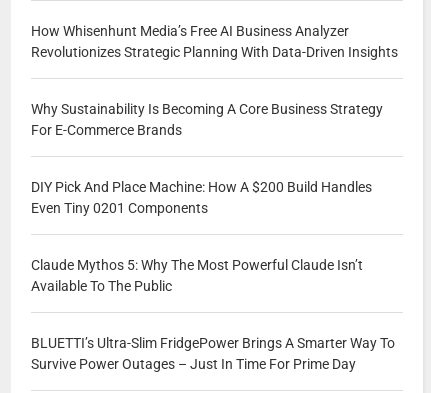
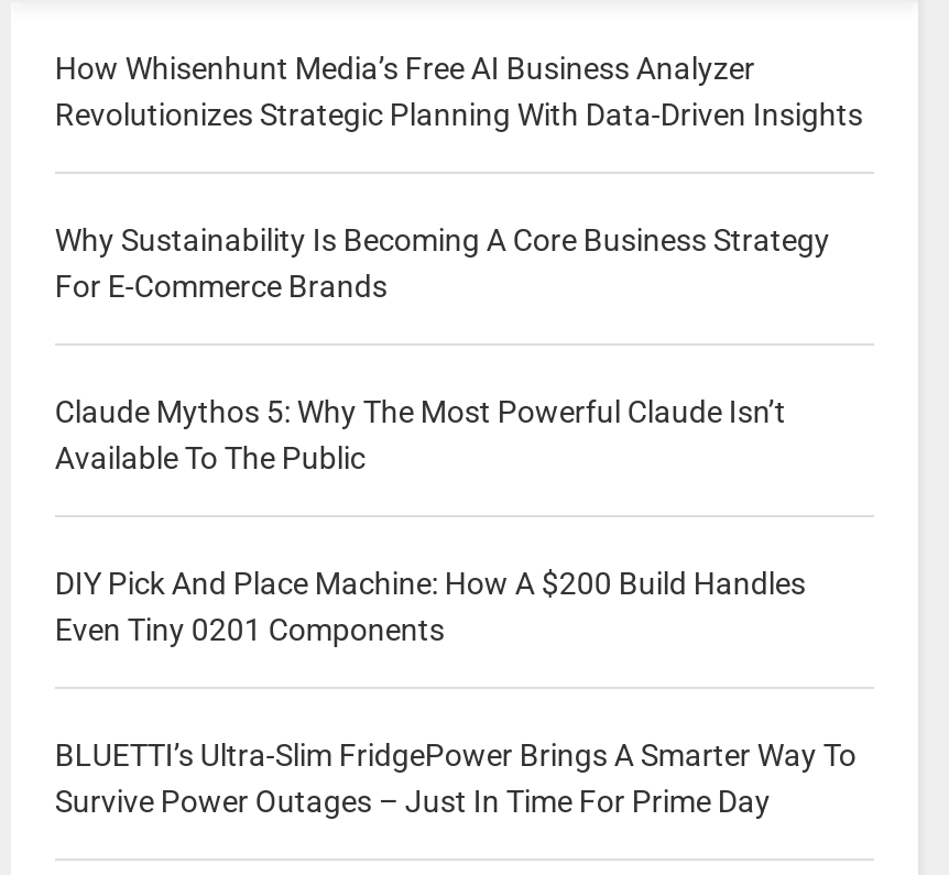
moved down: DIY Pick And Place Machine: How A $200 Build Handles | Even Tiny 0201 Components

moved up: Claude Mythos 5: Why The Most Powerful Claude Isn’t | Available To The Public
